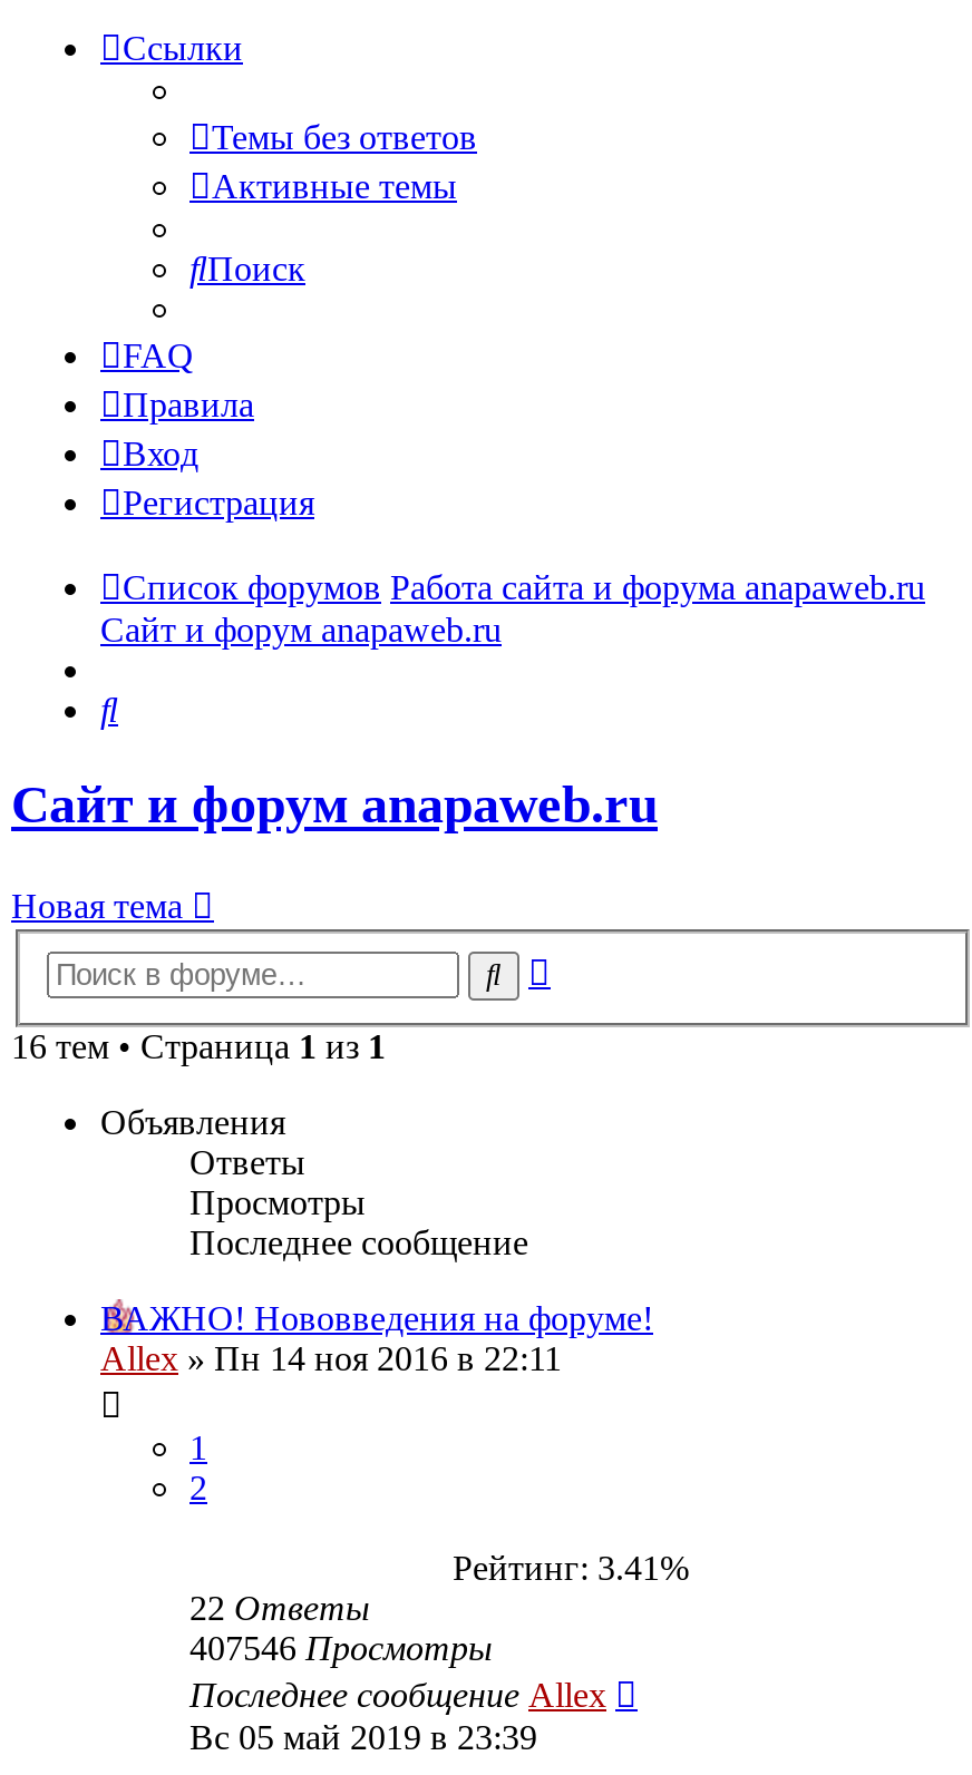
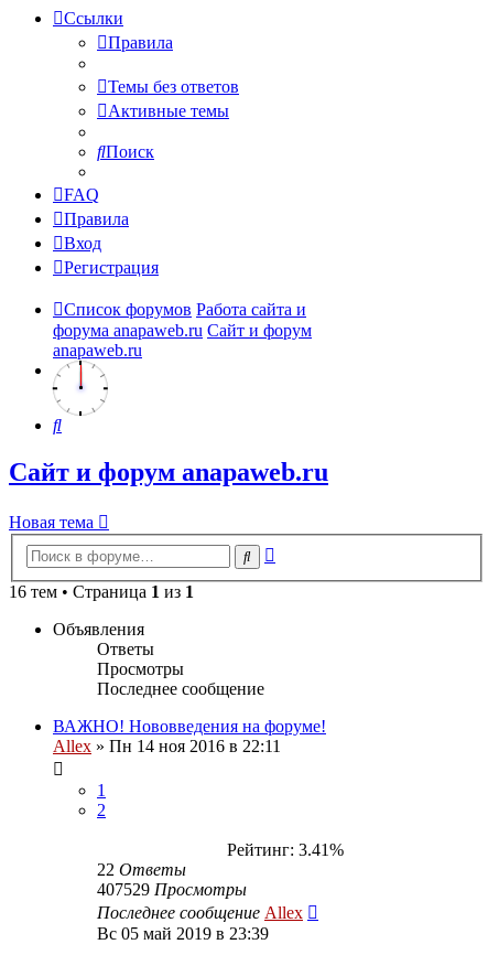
+ Правила

- 407546 Просмотры
+ 407529 Просмотры
